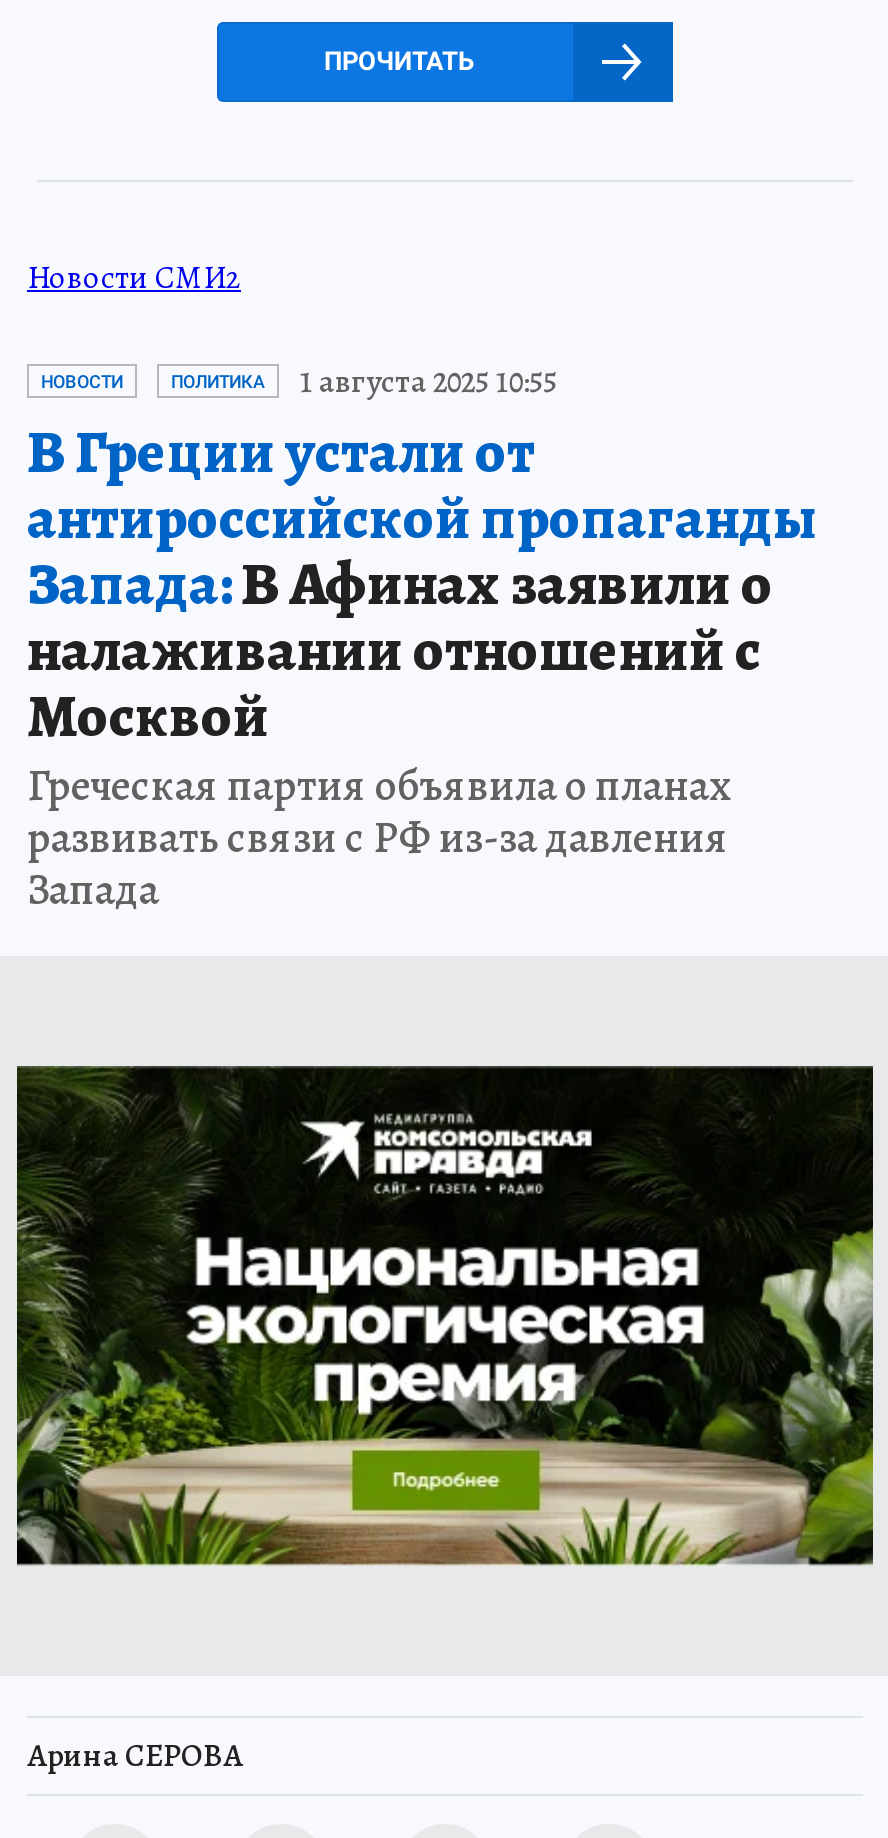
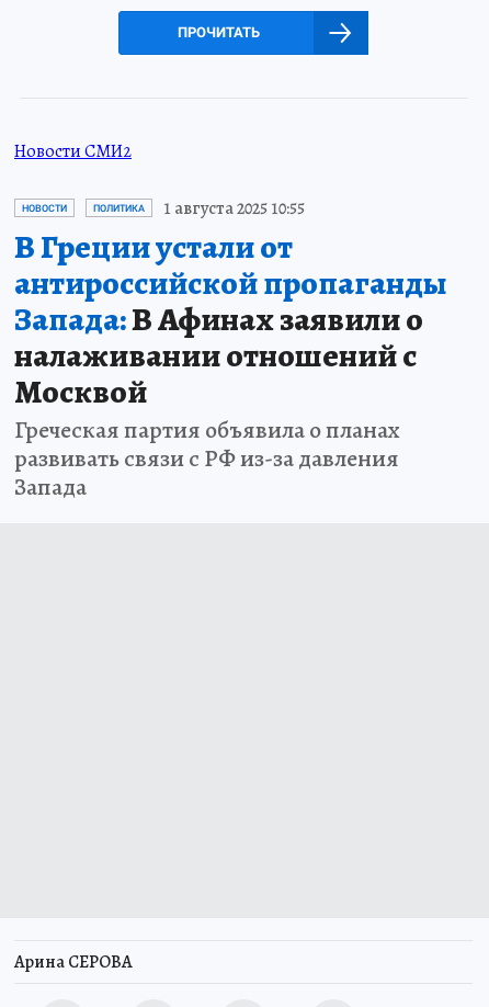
- [image]
